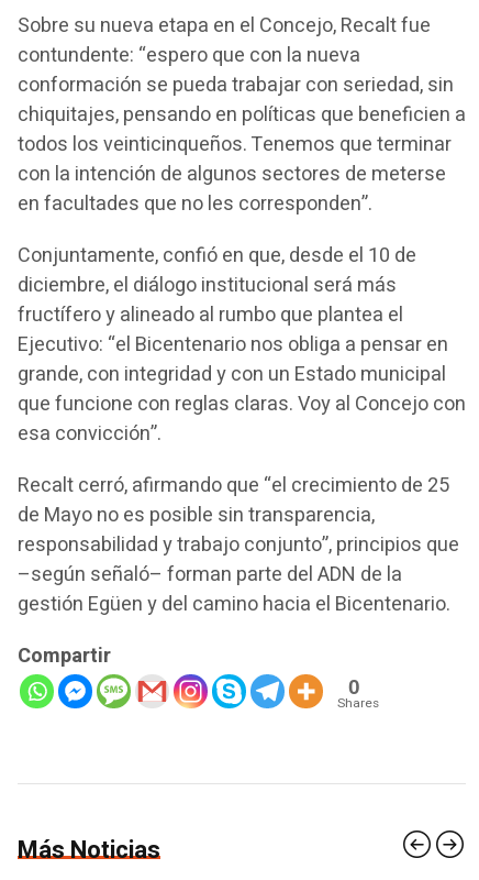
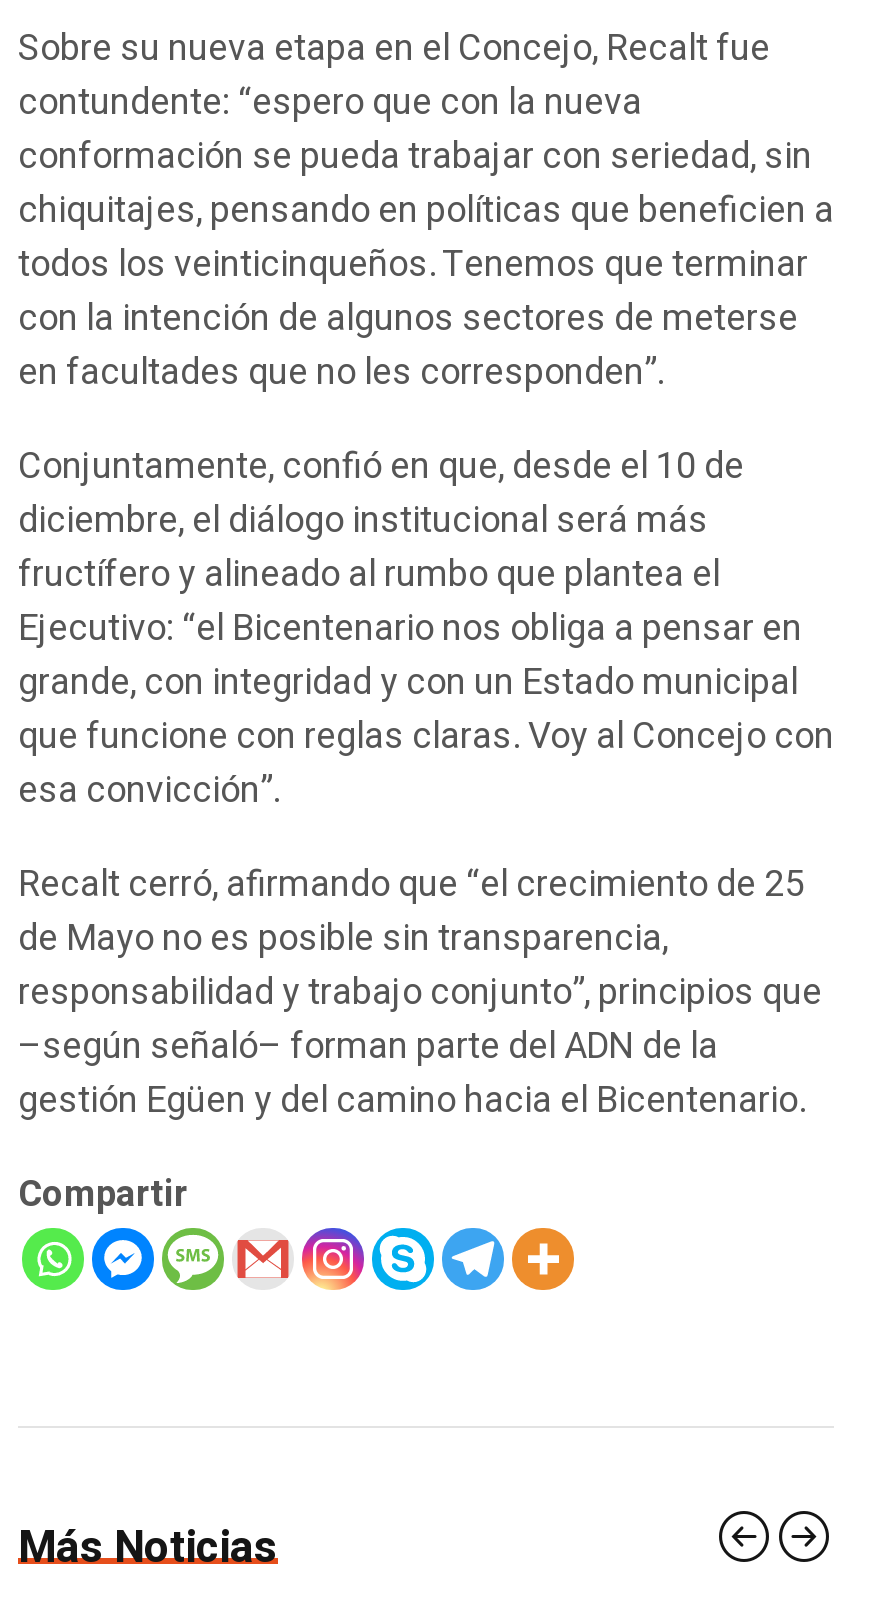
- 0
- Shares
